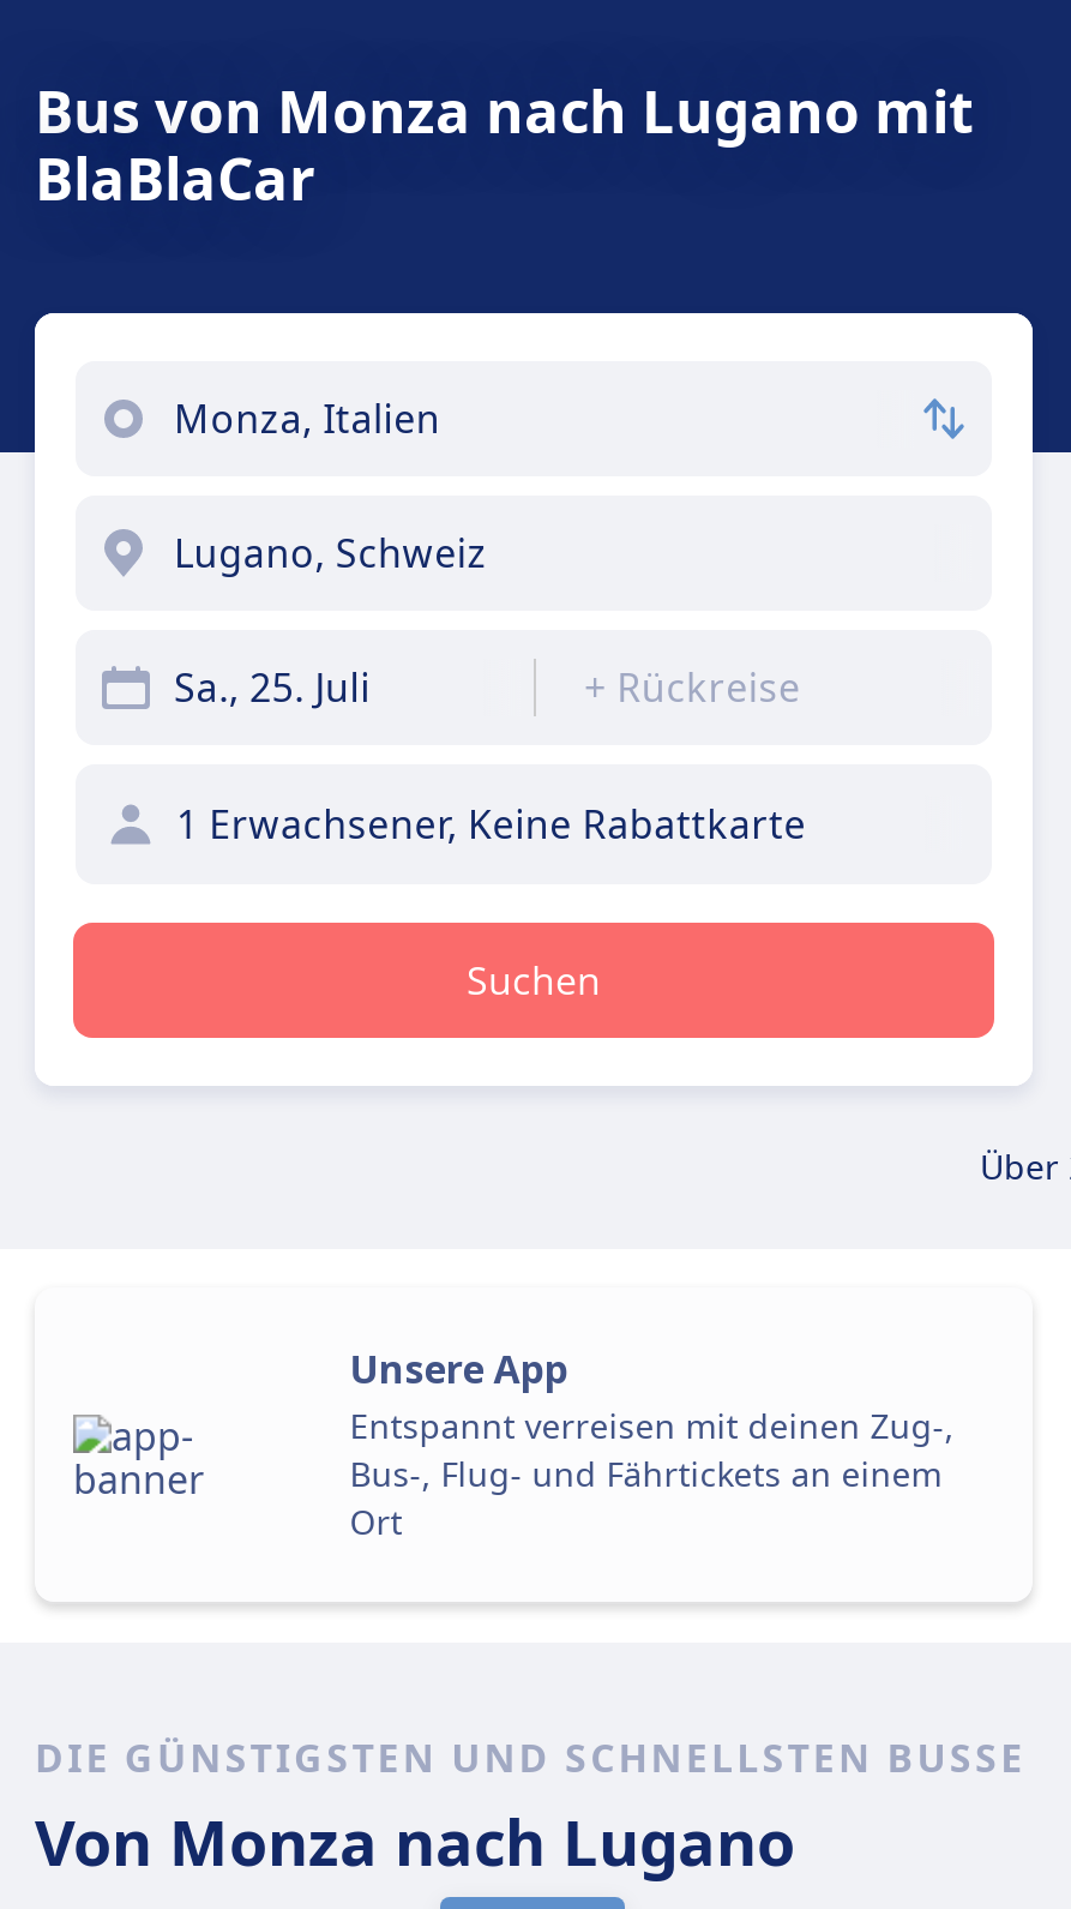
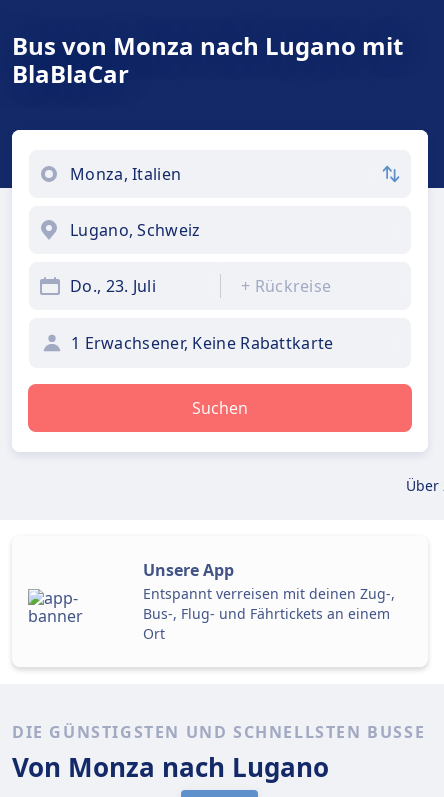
- Sa., 25. Juli
+ Do., 23. Juli
